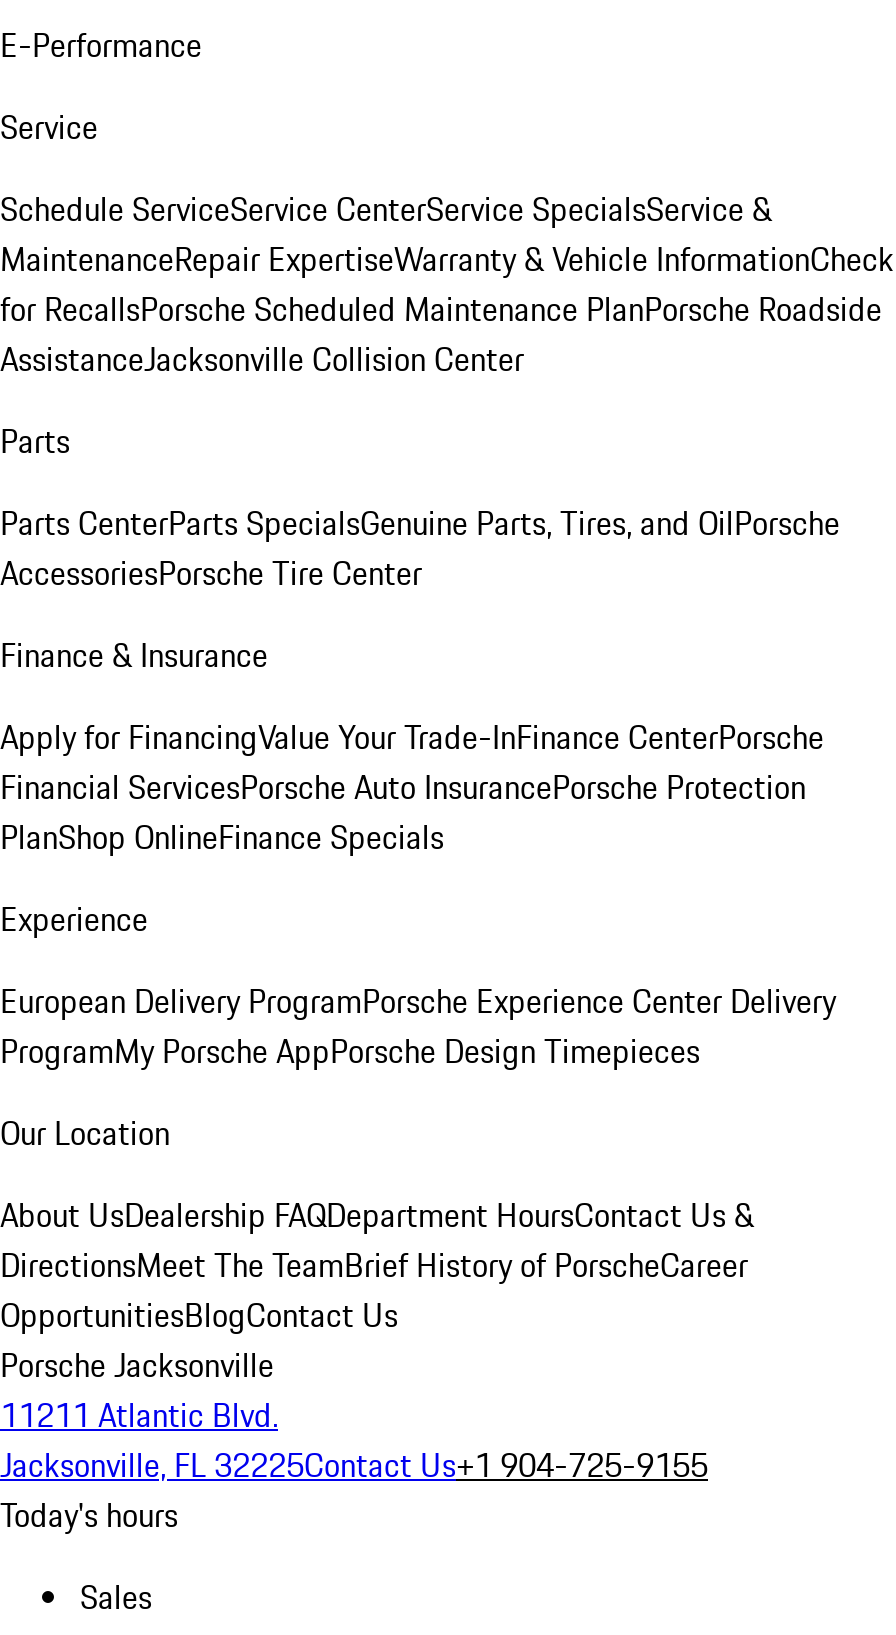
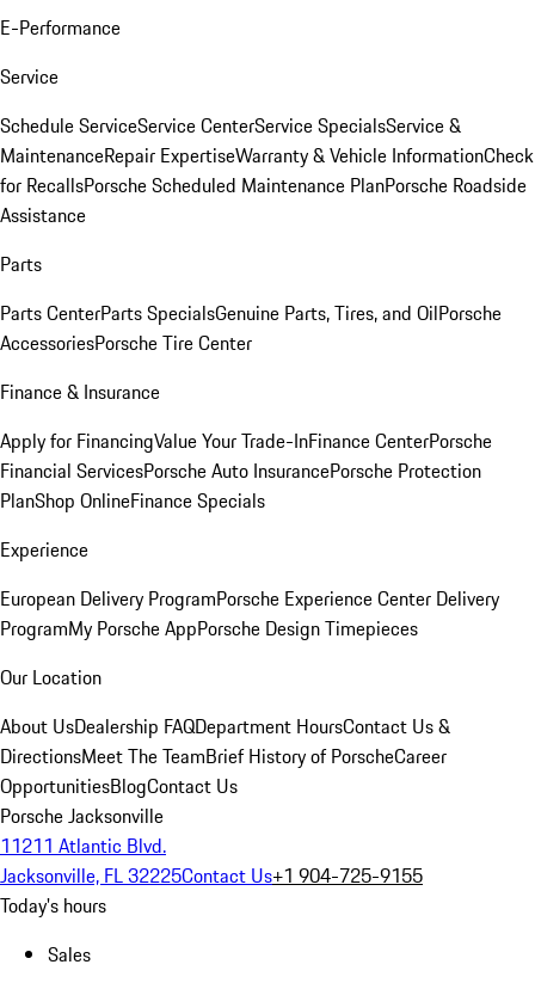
- AssistanceJacksonville Collision Center
+ Assistance
